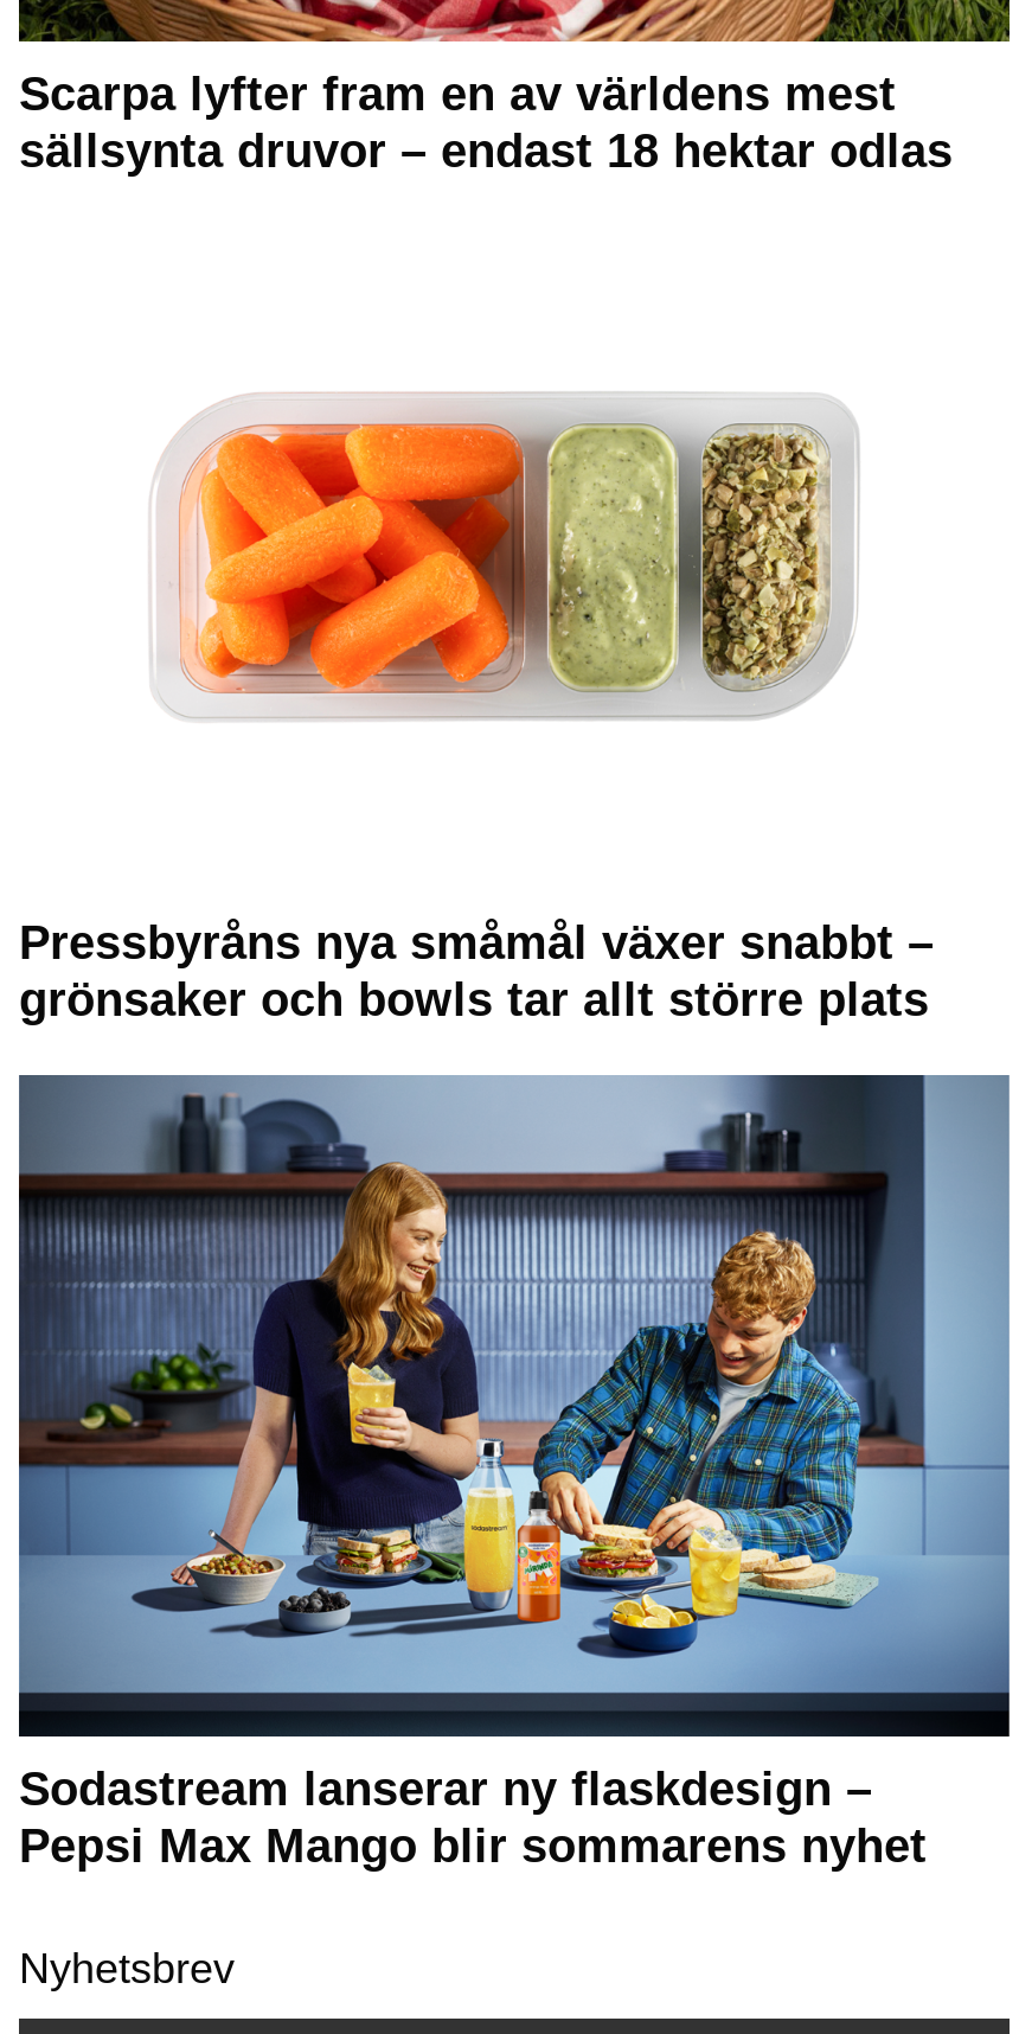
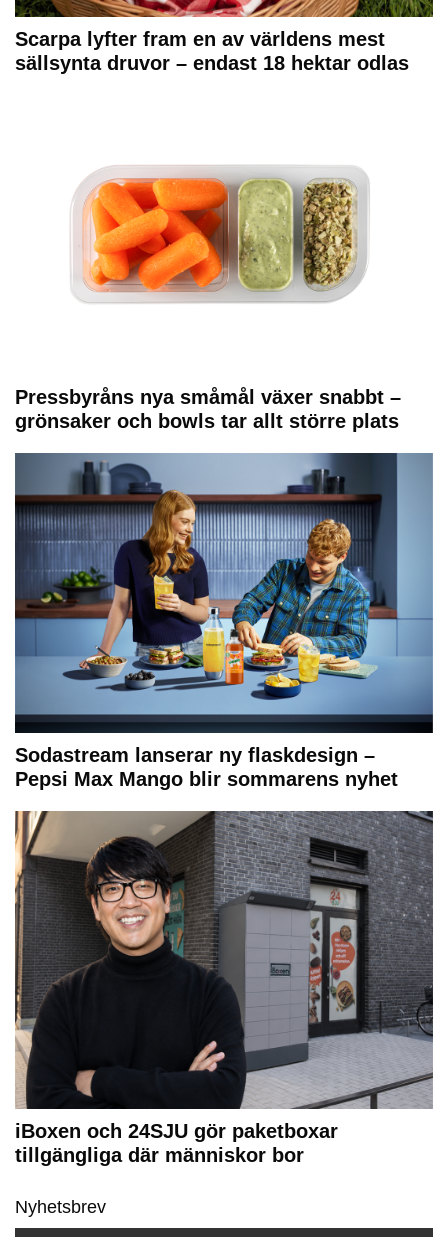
+ [image]
+ iBoxen och 24SJU gör paketboxar
+ tillgängliga där människor bor
